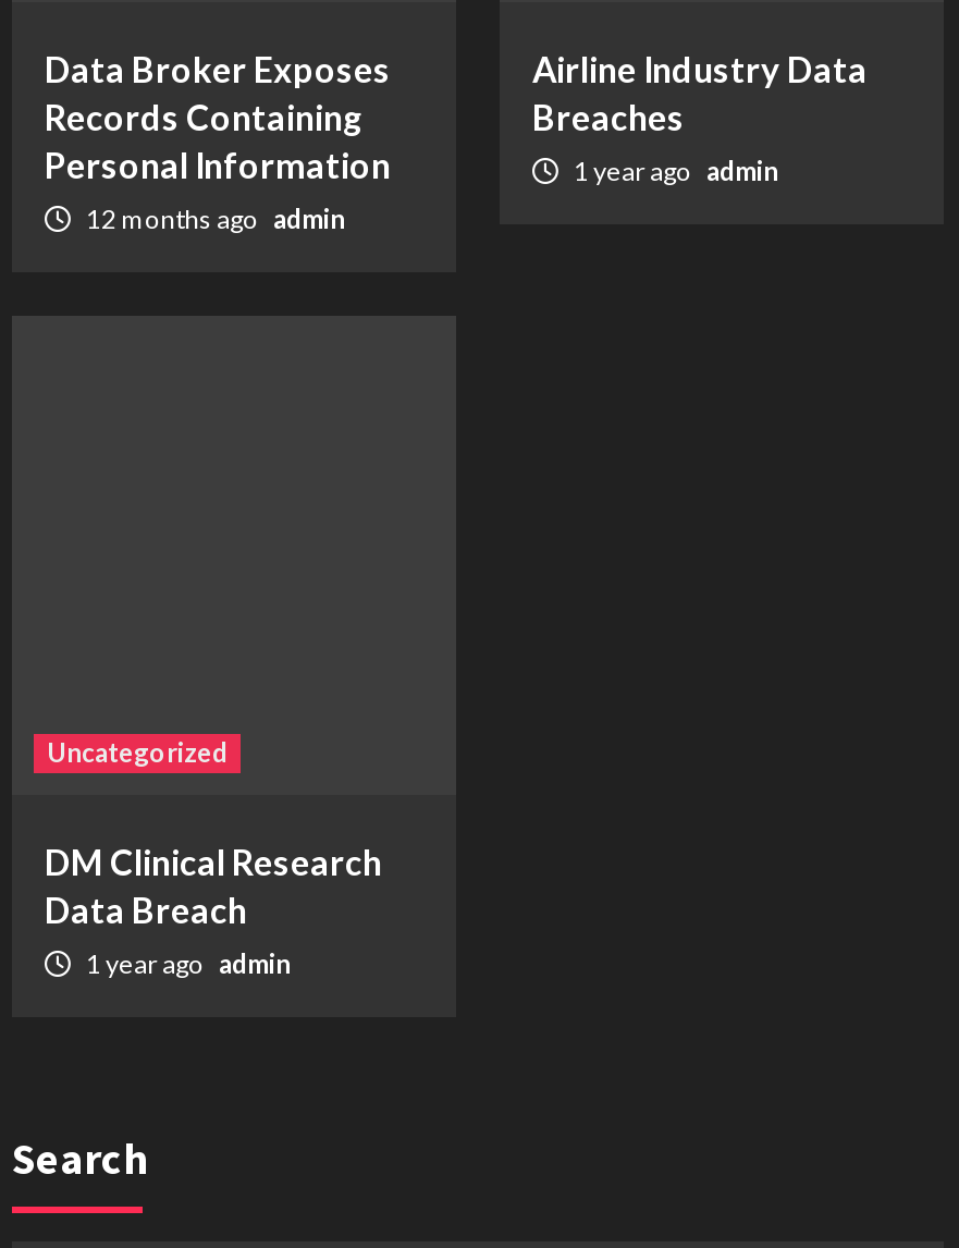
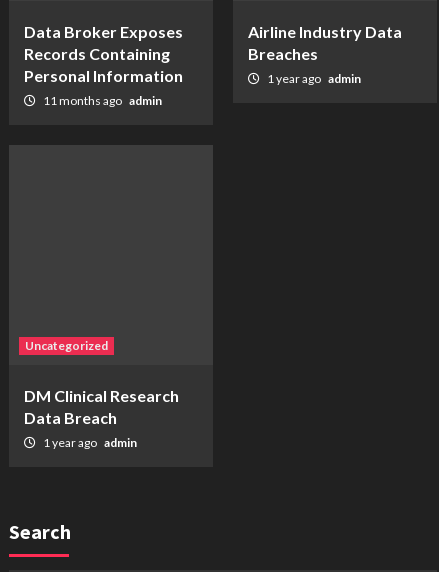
- 12 months ago admin
+ 11 months ago admin
